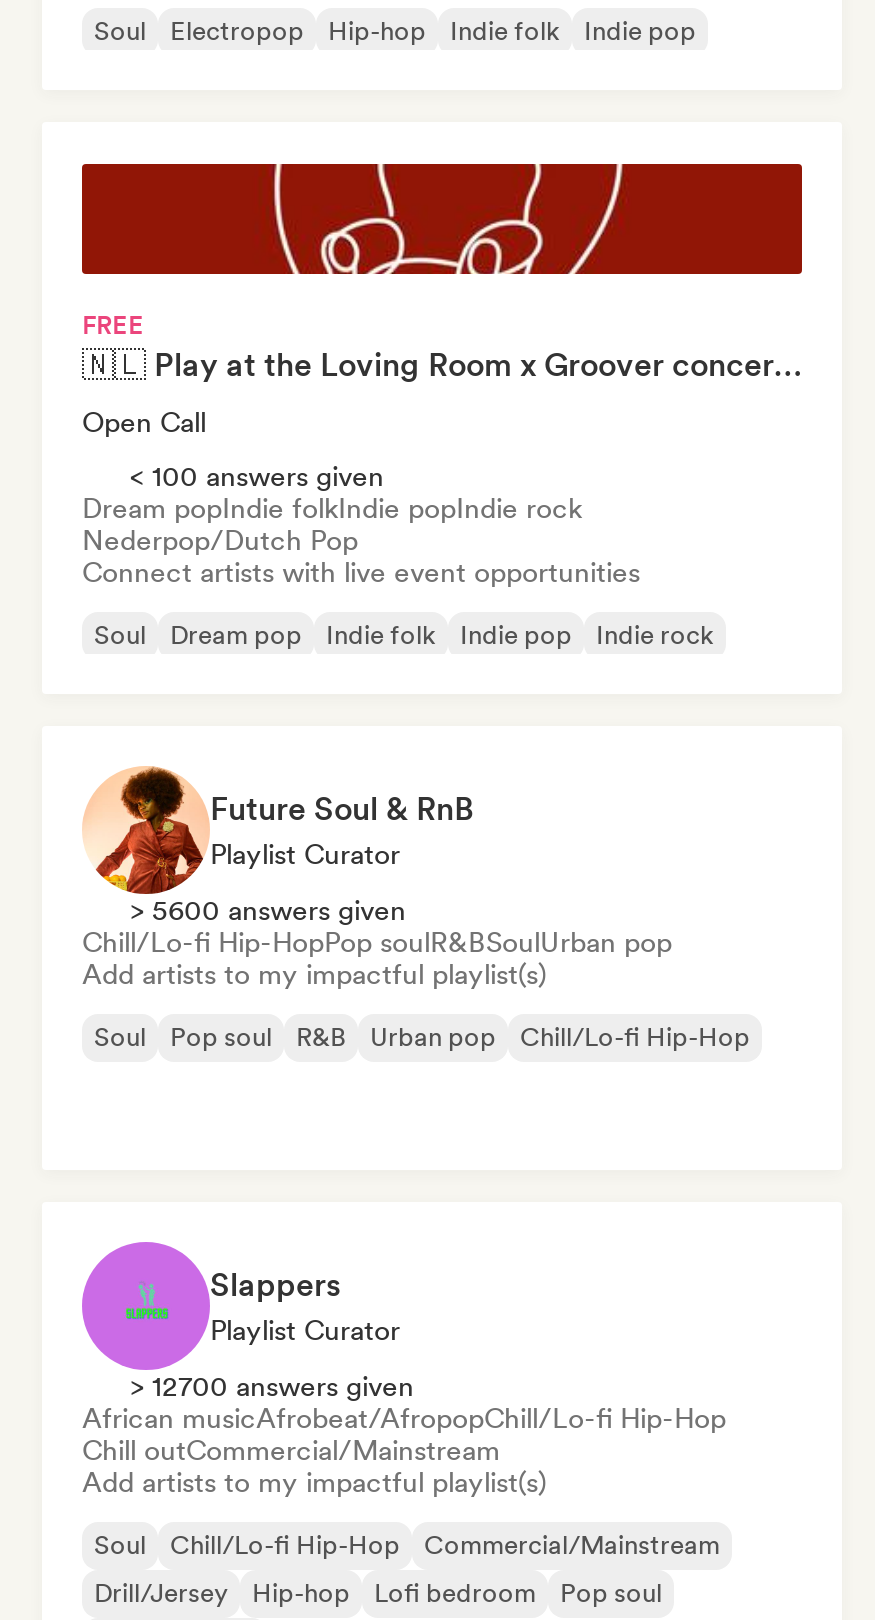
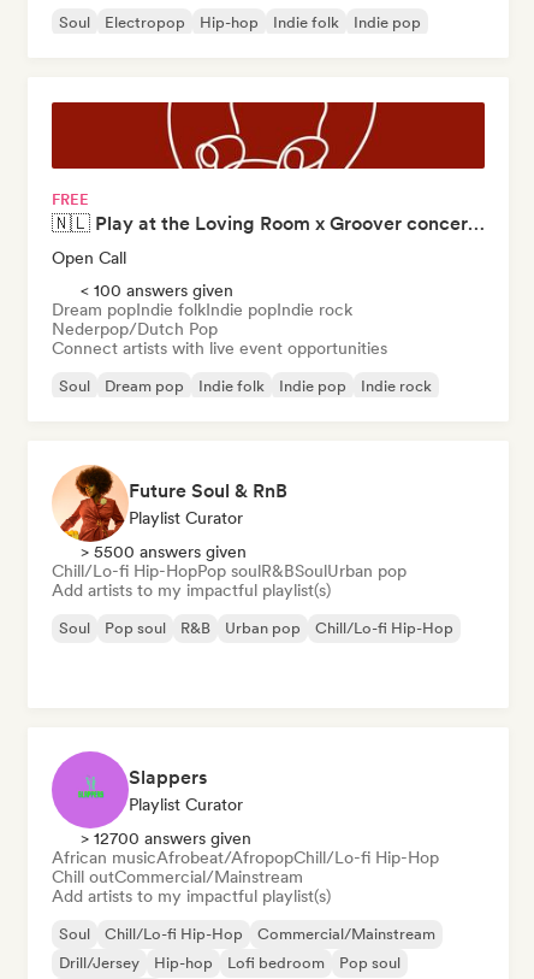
- > 5600 answers given
+ > 5500 answers given
